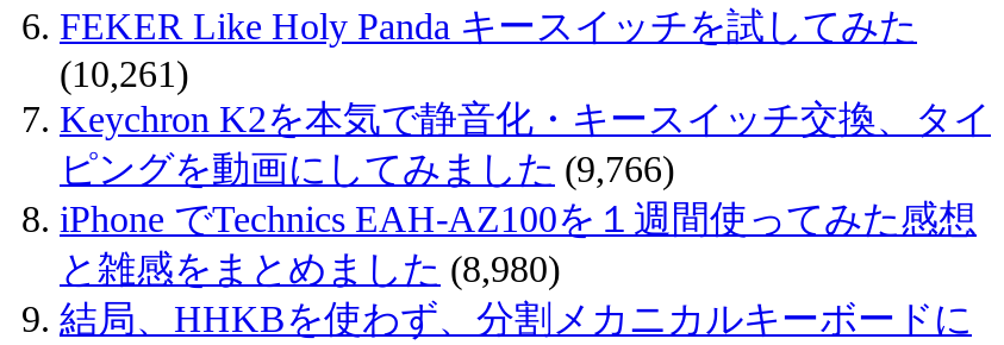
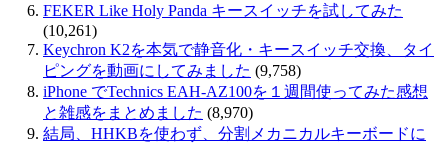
- ピングを動画にしてみました (9,766)
+ ピングを動画にしてみました (9,758)

- と雑感をまとめました (8,980)
+ と雑感をまとめました (8,970)
